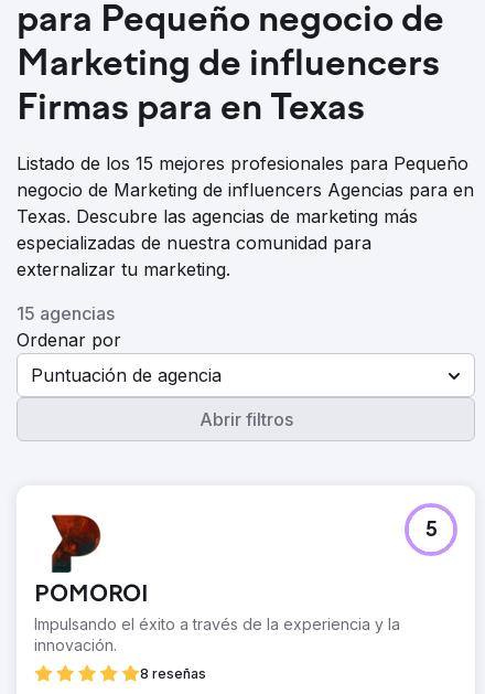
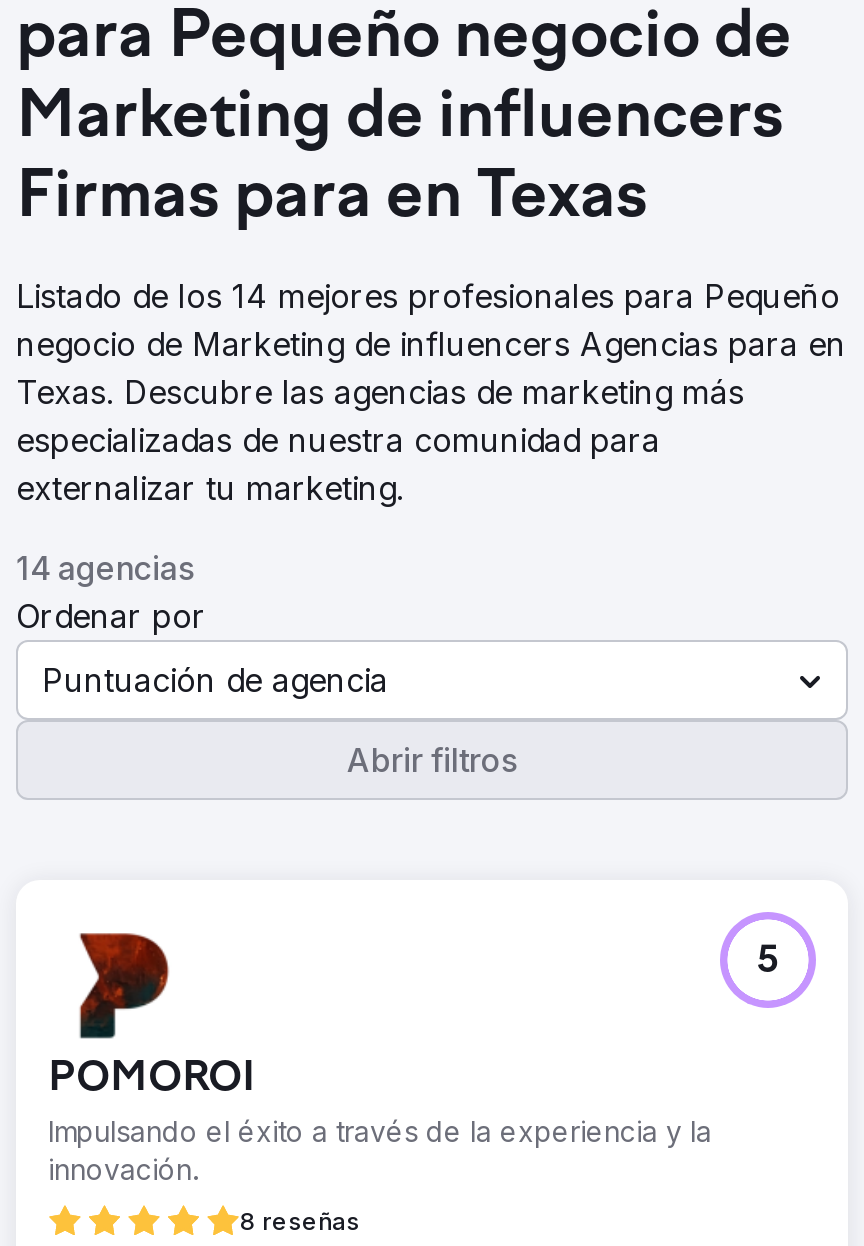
- Listado de los 15 mejores profesionales para Pequeño
+ Listado de los 14 mejores profesionales para Pequeño

- 15 agencias
+ 14 agencias
